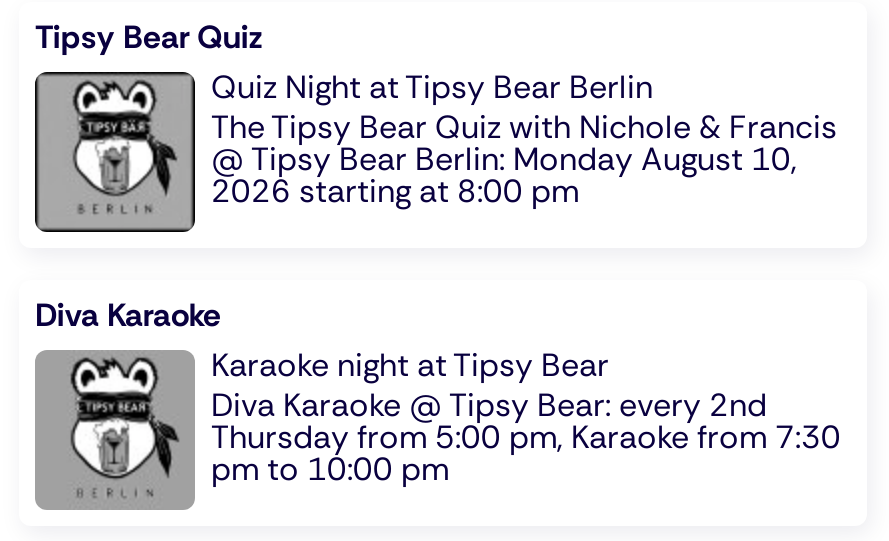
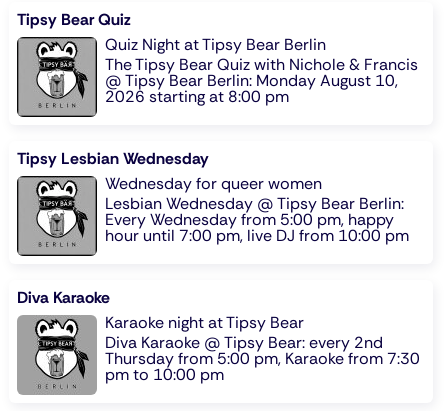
+ Tipsy Lesbian Wednesday
+ Wednesday for queer women
+ Lesbian Wednesday @ Tipsy Bear Berlin:
+ Every Wednesday from 5:00 pm, happy
+ hour until 7:00 pm, live DJ from 10:00 pm
